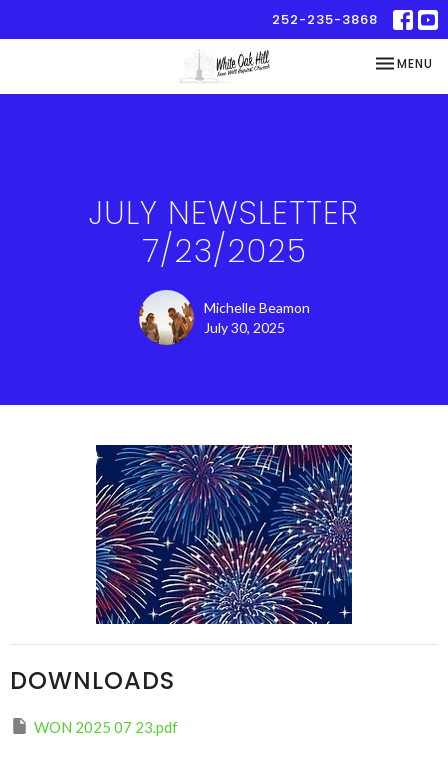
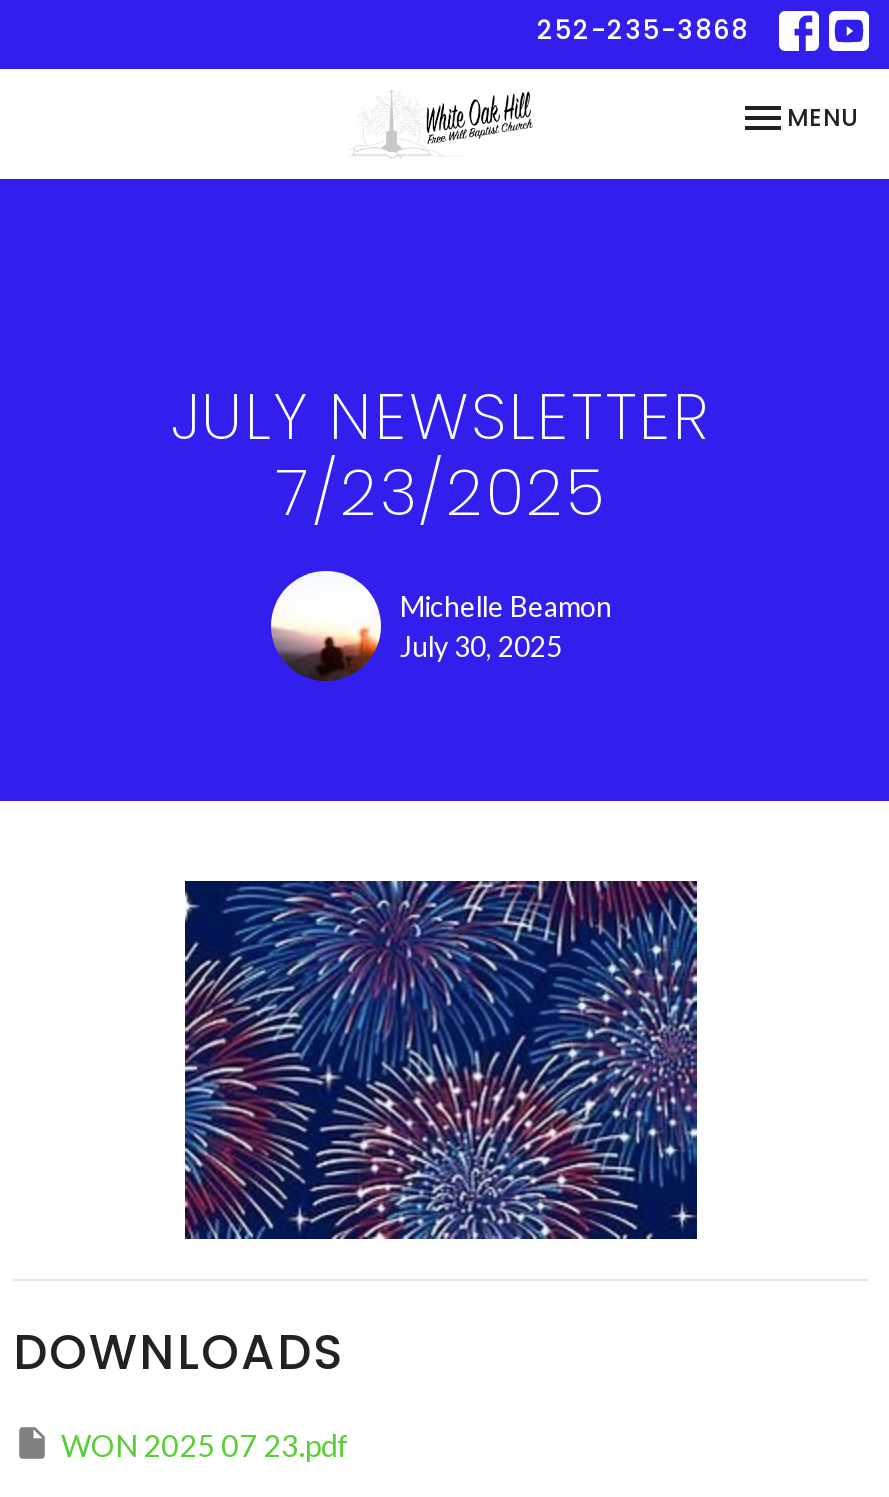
- [image]
+ [image]
